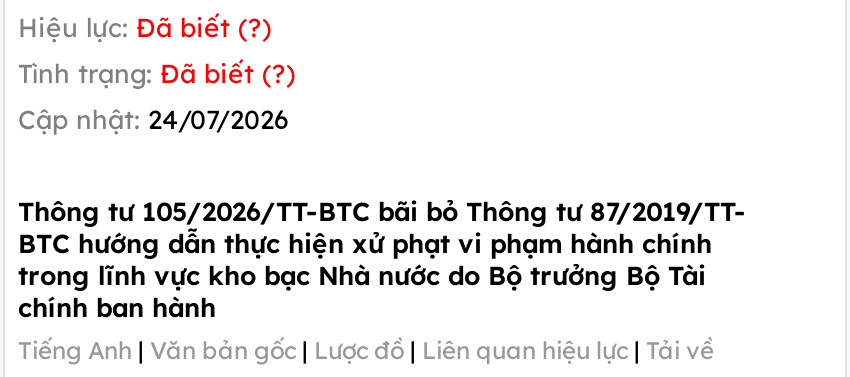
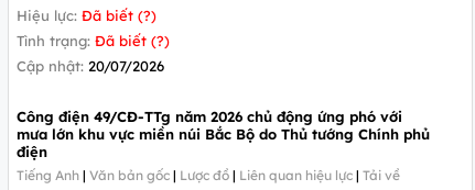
- Cập nhật: 24/07/2026
+ Cập nhật: 20/07/2026

- Thông tư 105/2026/TT-BTC bãi bỏ Thông tư 87/2019/TT-
- BTC hướng dẫn thực hiện xử phạt vi phạm hành chính
- trong lĩnh vực kho bạc Nhà nước do Bộ trưởng Bộ Tài
- chính ban hành
+ Công điện 49/CĐ-TTg năm 2026 chủ động ứng phó với
+ mưa lớn khu vực miền núi Bắc Bộ do Thủ tướng Chính phủ
+ điện
